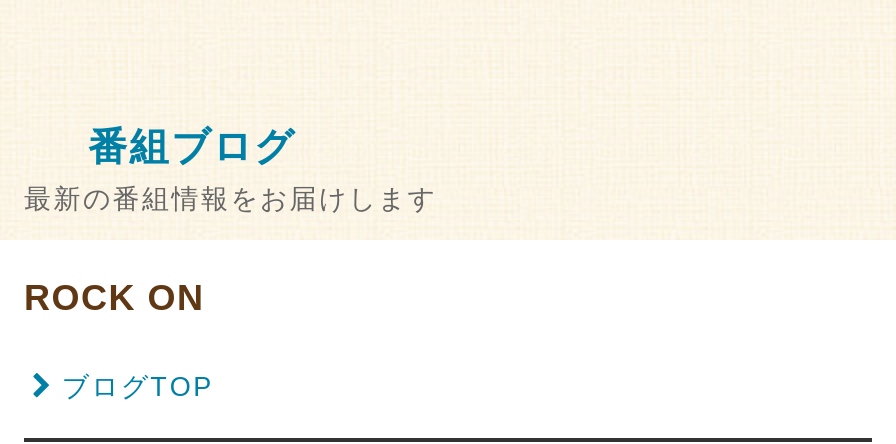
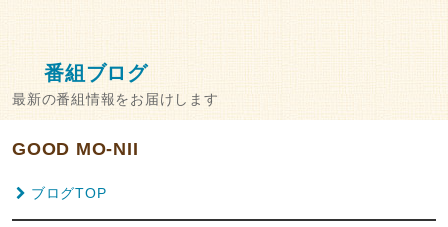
- ROCK ON
+ GOOD MO-NII
